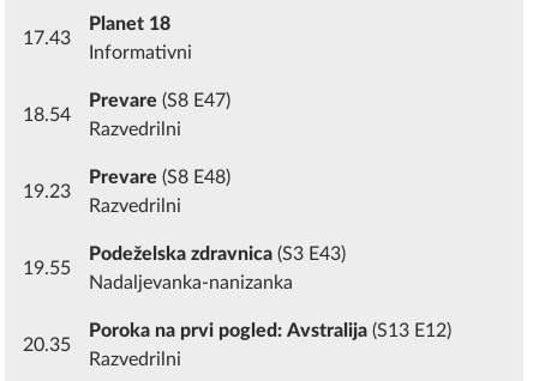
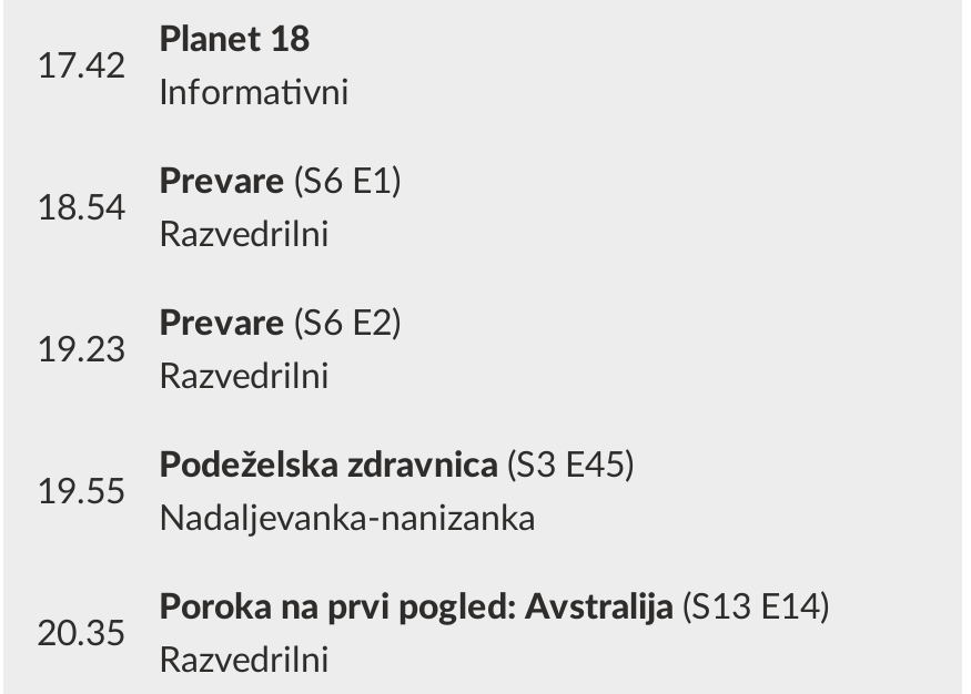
- 17.43
+ 17.42

- Prevare (S8 E47)
+ Prevare (S6 E1)

- Prevare (S8 E48)
+ Prevare (S6 E2)

- Podeželska zdravnica (S3 E43)
+ Podeželska zdravnica (S3 E45)

- Poroka na prvi pogled: Avstralija (S13 E12)
+ Poroka na prvi pogled: Avstralija (S13 E14)
